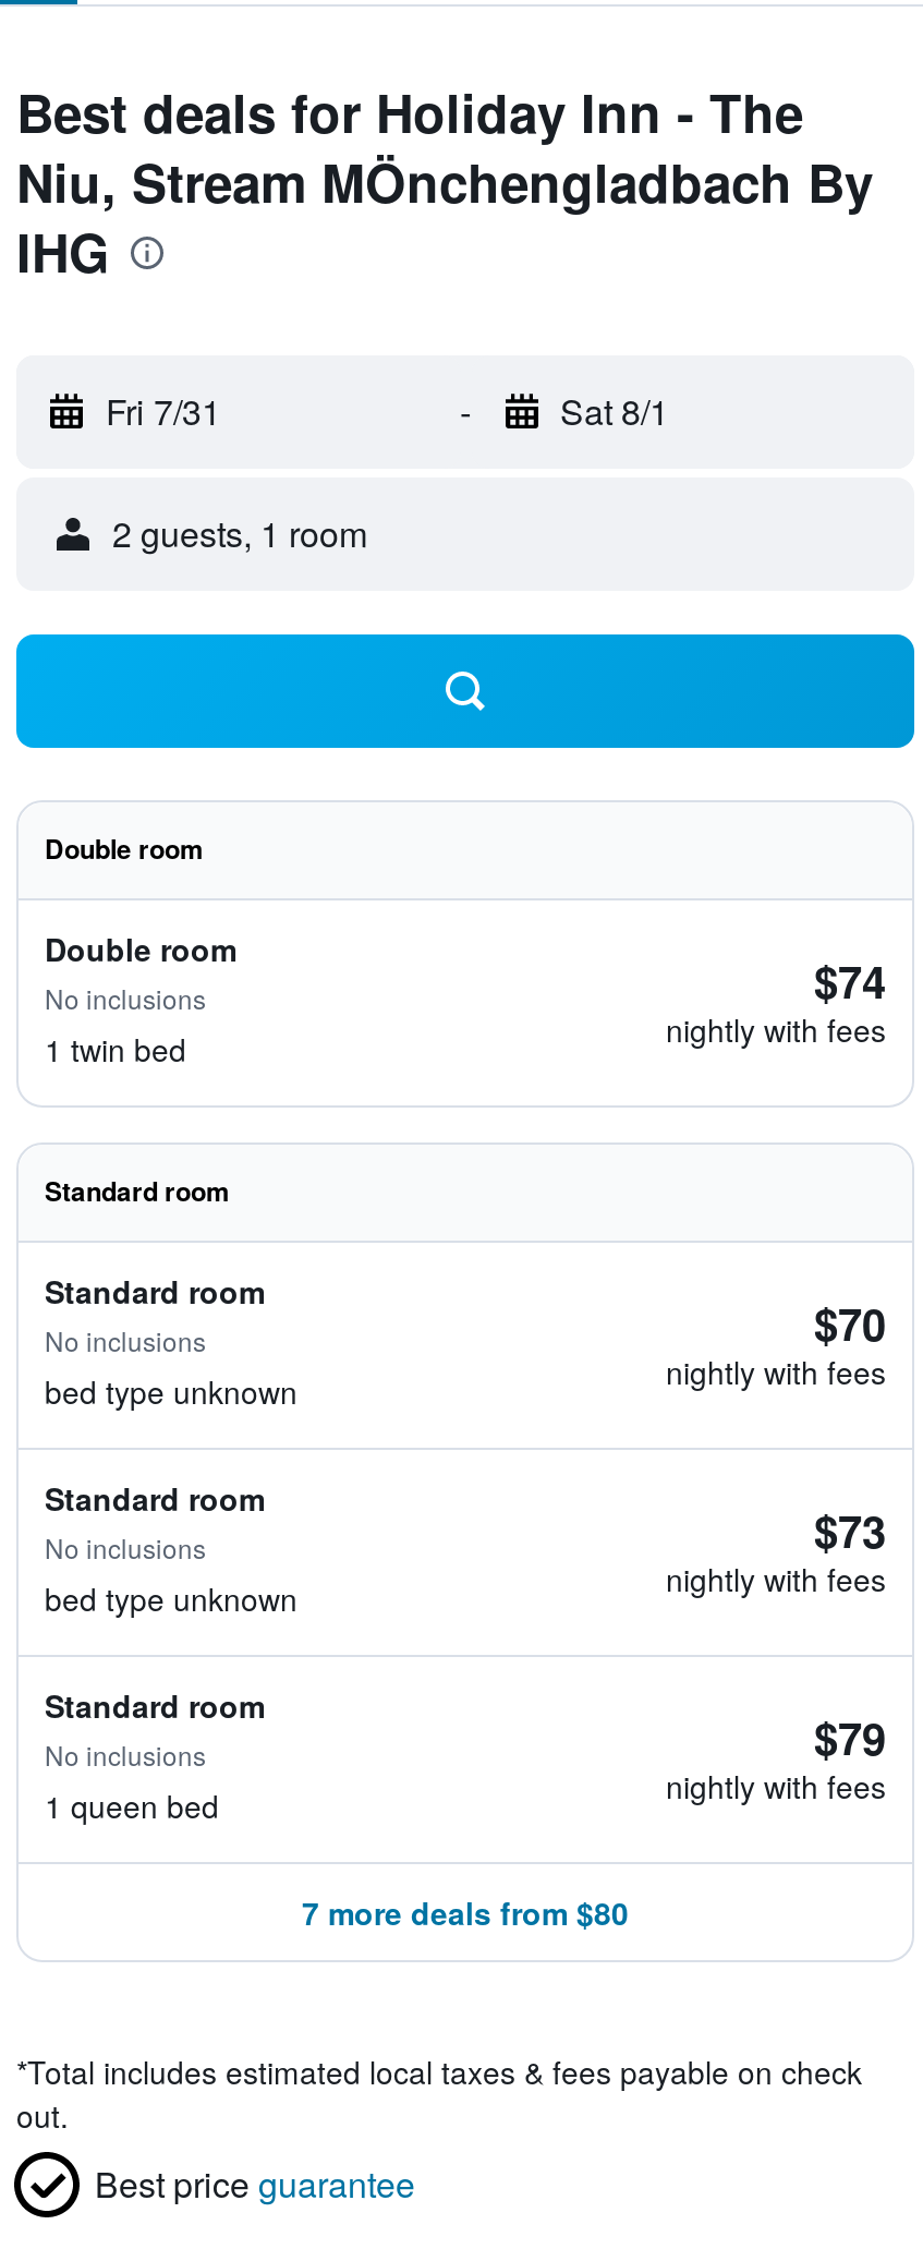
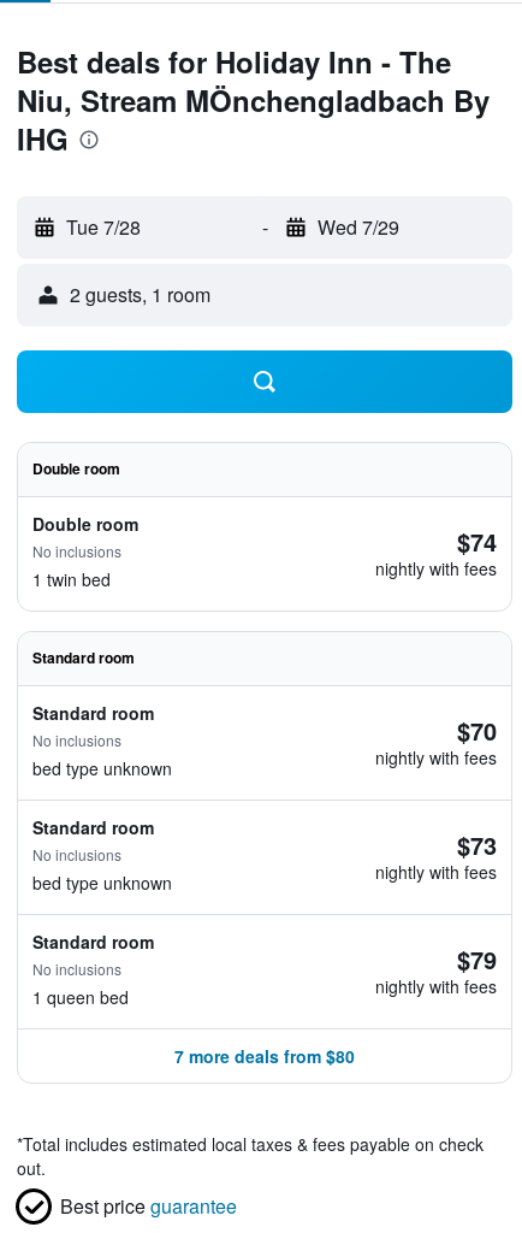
- Fri 7/31
+ Tue 7/28

- Sat 8/1
+ Wed 7/29
